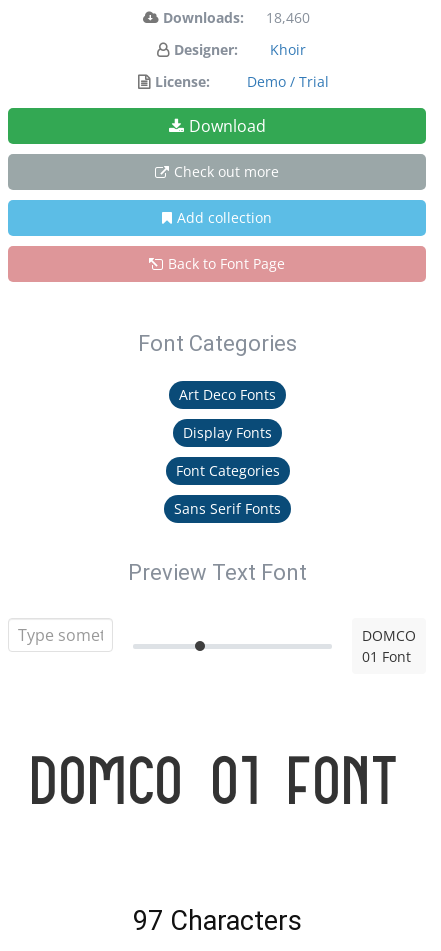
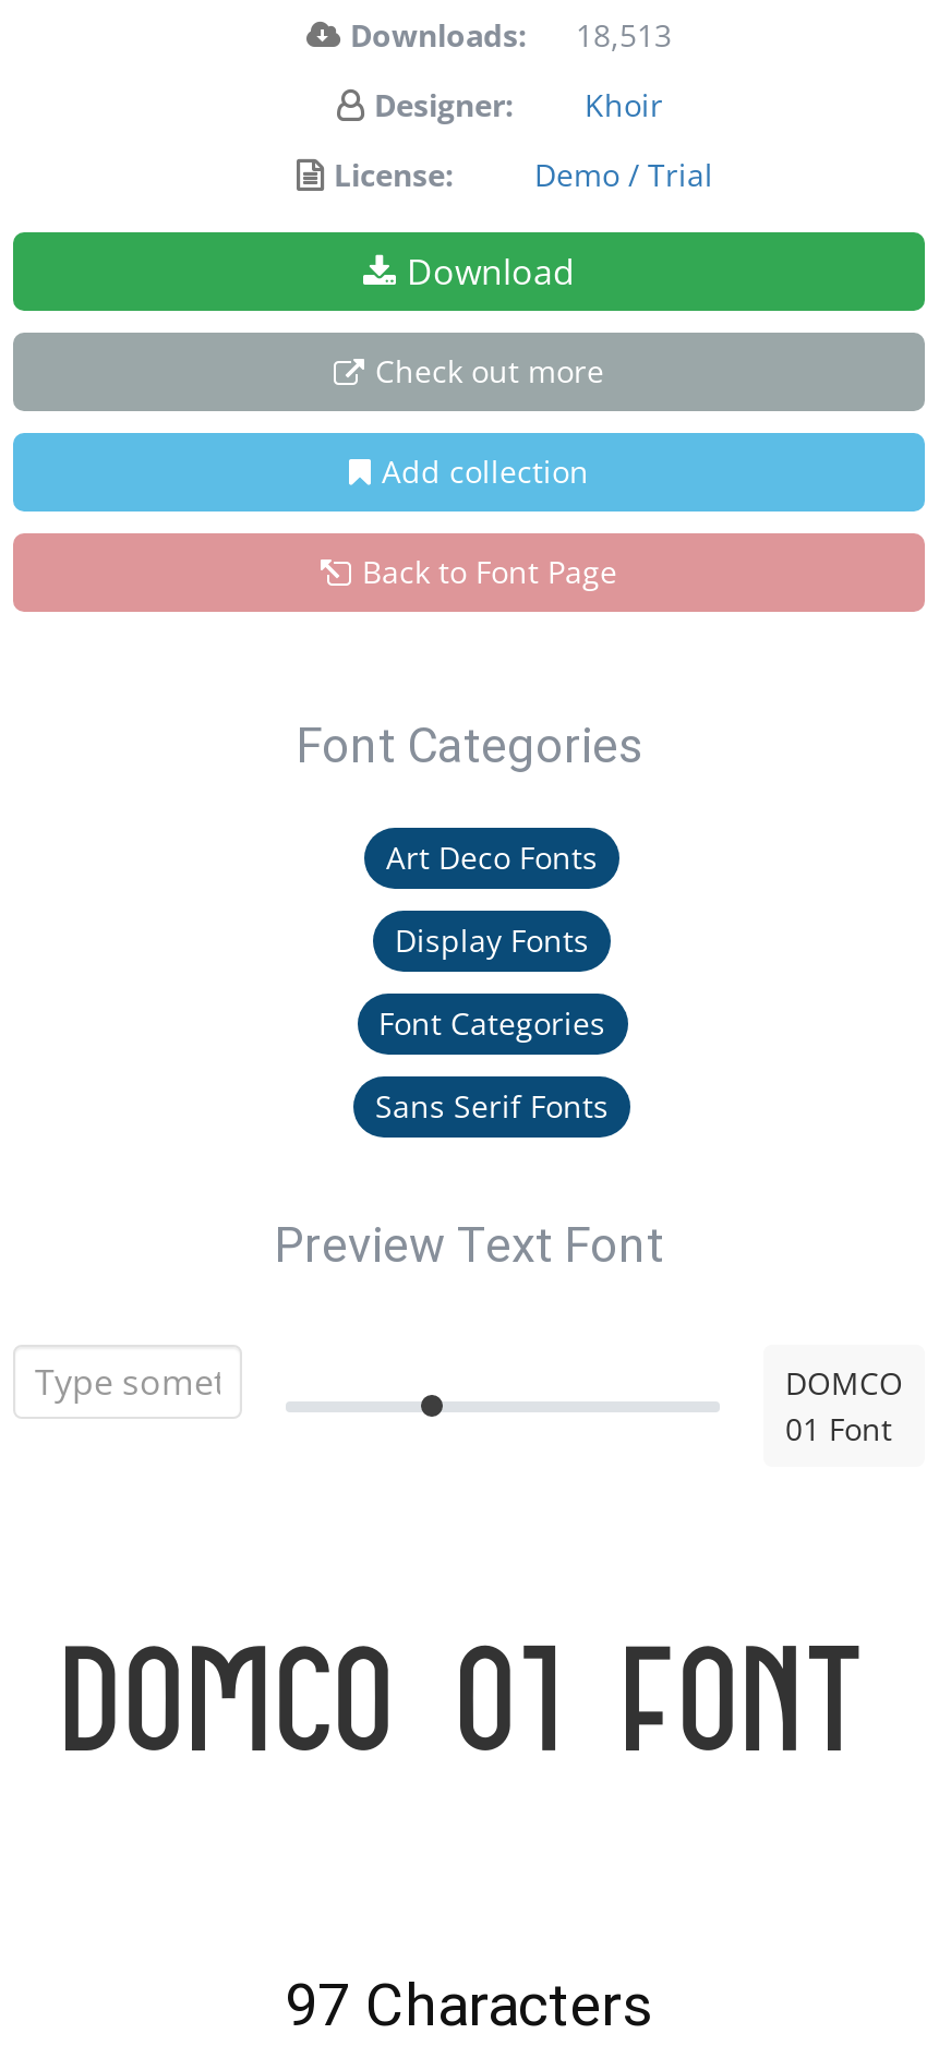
- Downloads: 18,460
+ Downloads: 18,513
